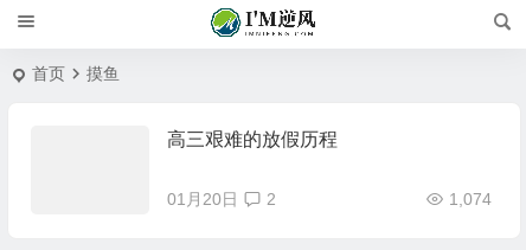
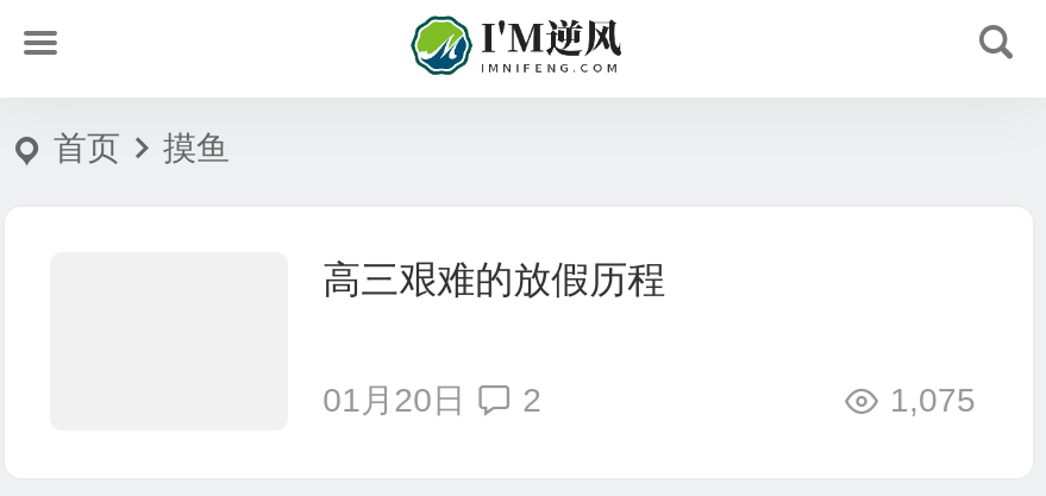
- 1,074
+ 1,075
